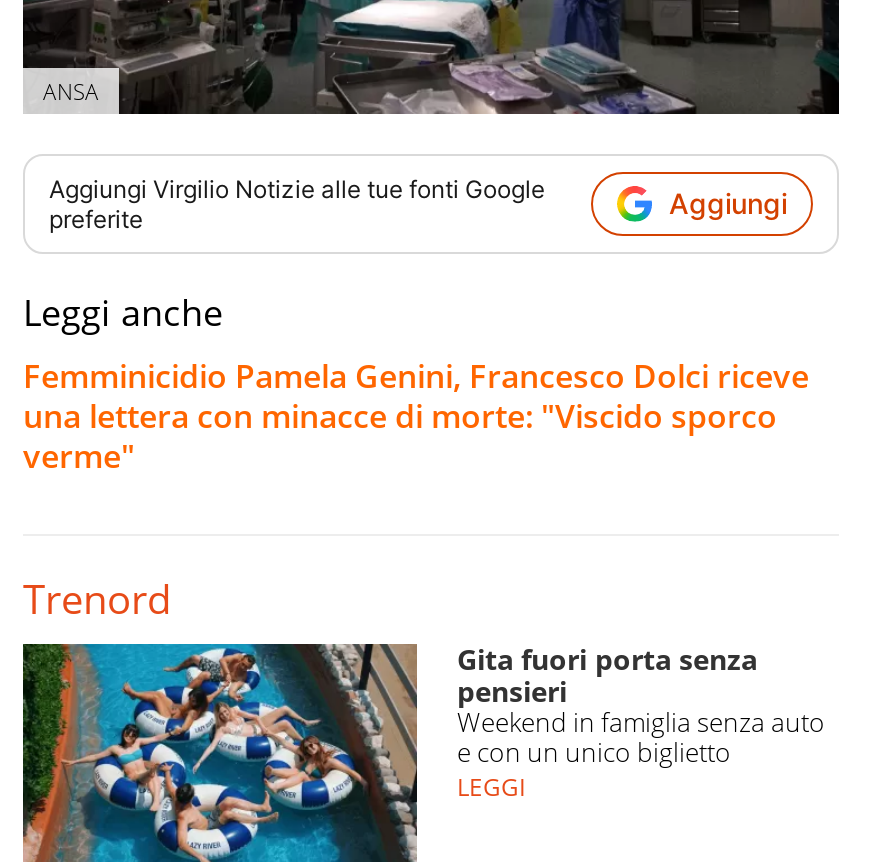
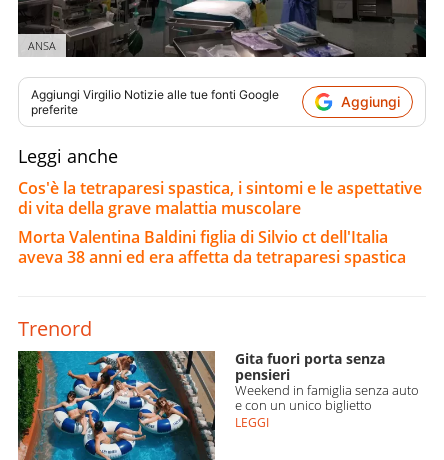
- Femminicidio Pamela Genini, Francesco Dolci riceve
- una lettera con minacce di morte: "Viscido sporco
- verme"
+ Cos'è la tetraparesi spastica, i sintomi e le aspettative
+ di vita della grave malattia muscolare
+ Morta Valentina Baldini figlia di Silvio ct dell'Italia
+ aveva 38 anni ed era affetta da tetraparesi spastica
